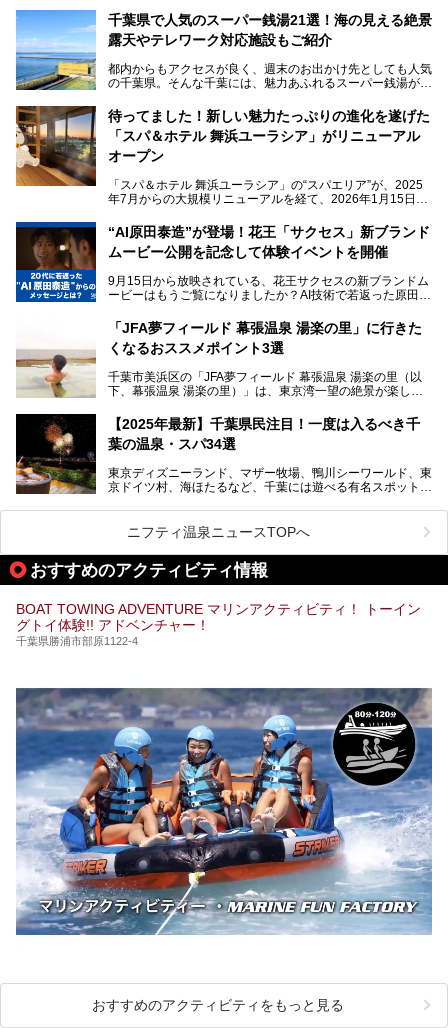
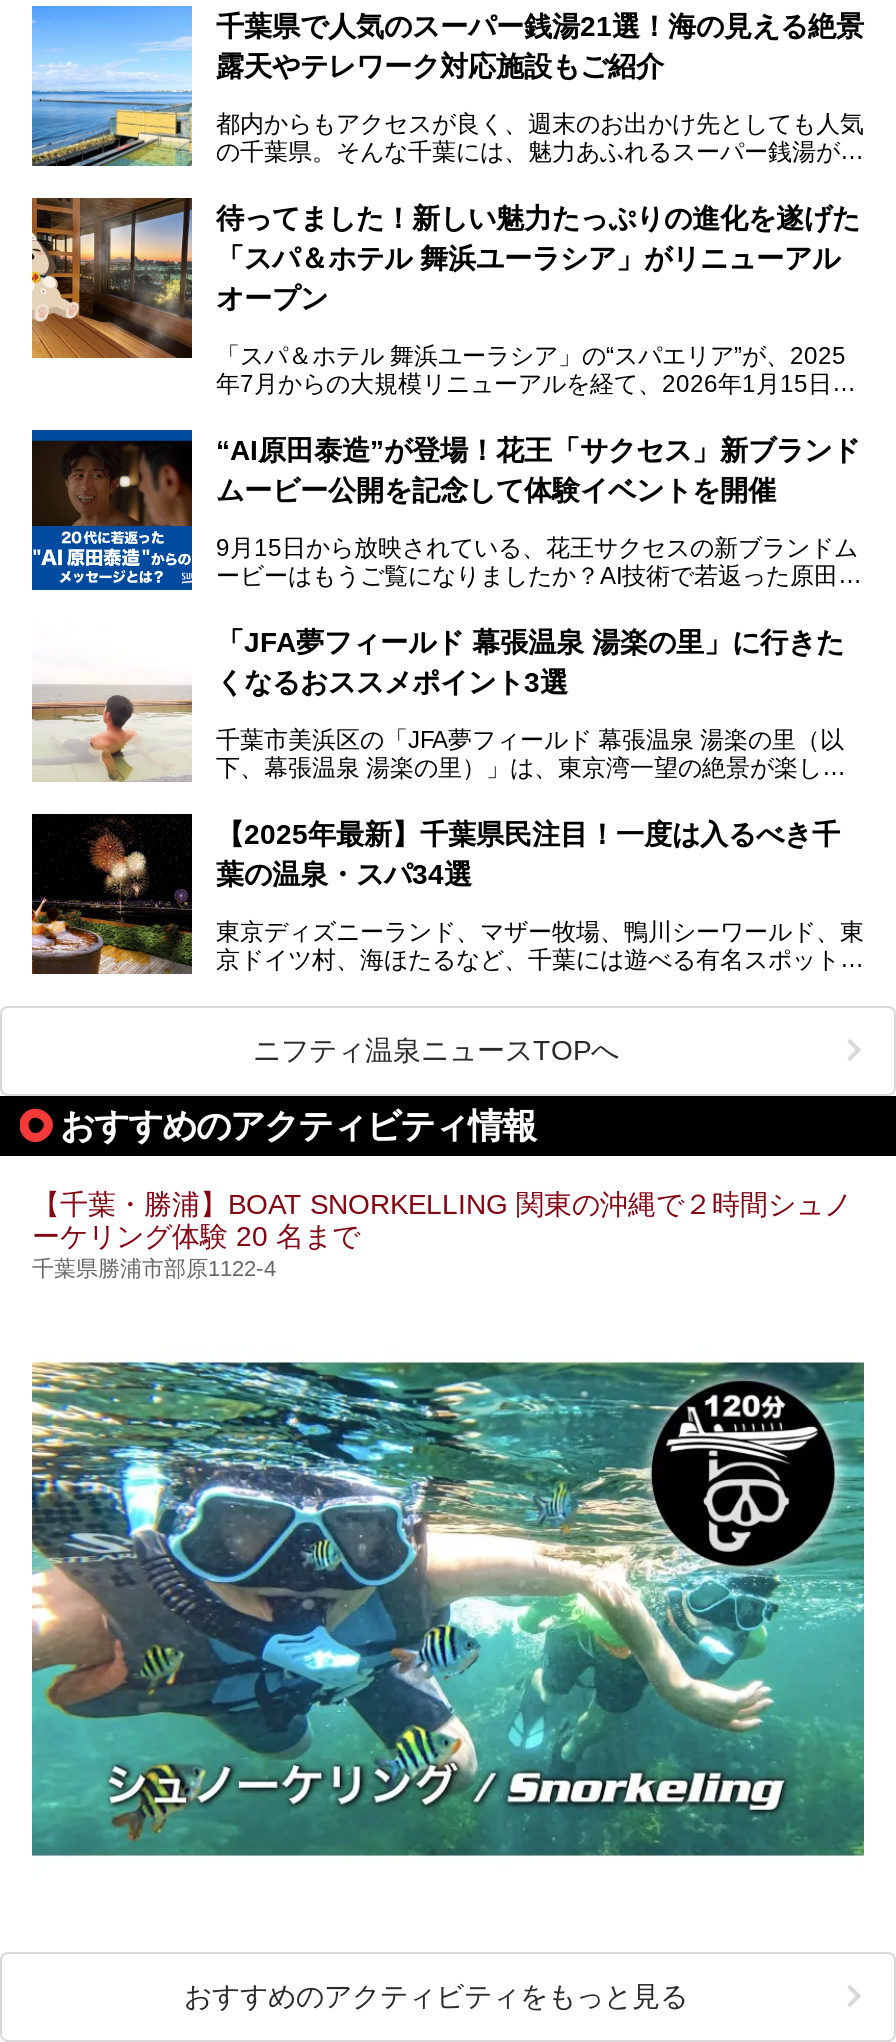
- BOAT TOWING ADVENTURE マリンアクティビティ！ トーイン
- グトイ体験!! アドベンチャー！
+ 【千葉・勝浦】BOAT SNORKELLING 関東の沖縄で２時間シュノ
+ ーケリング体験 20 名まで

- [image]
+ [image]
